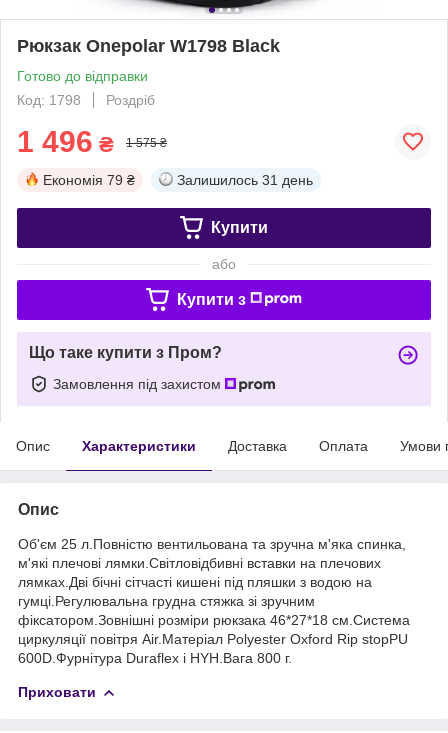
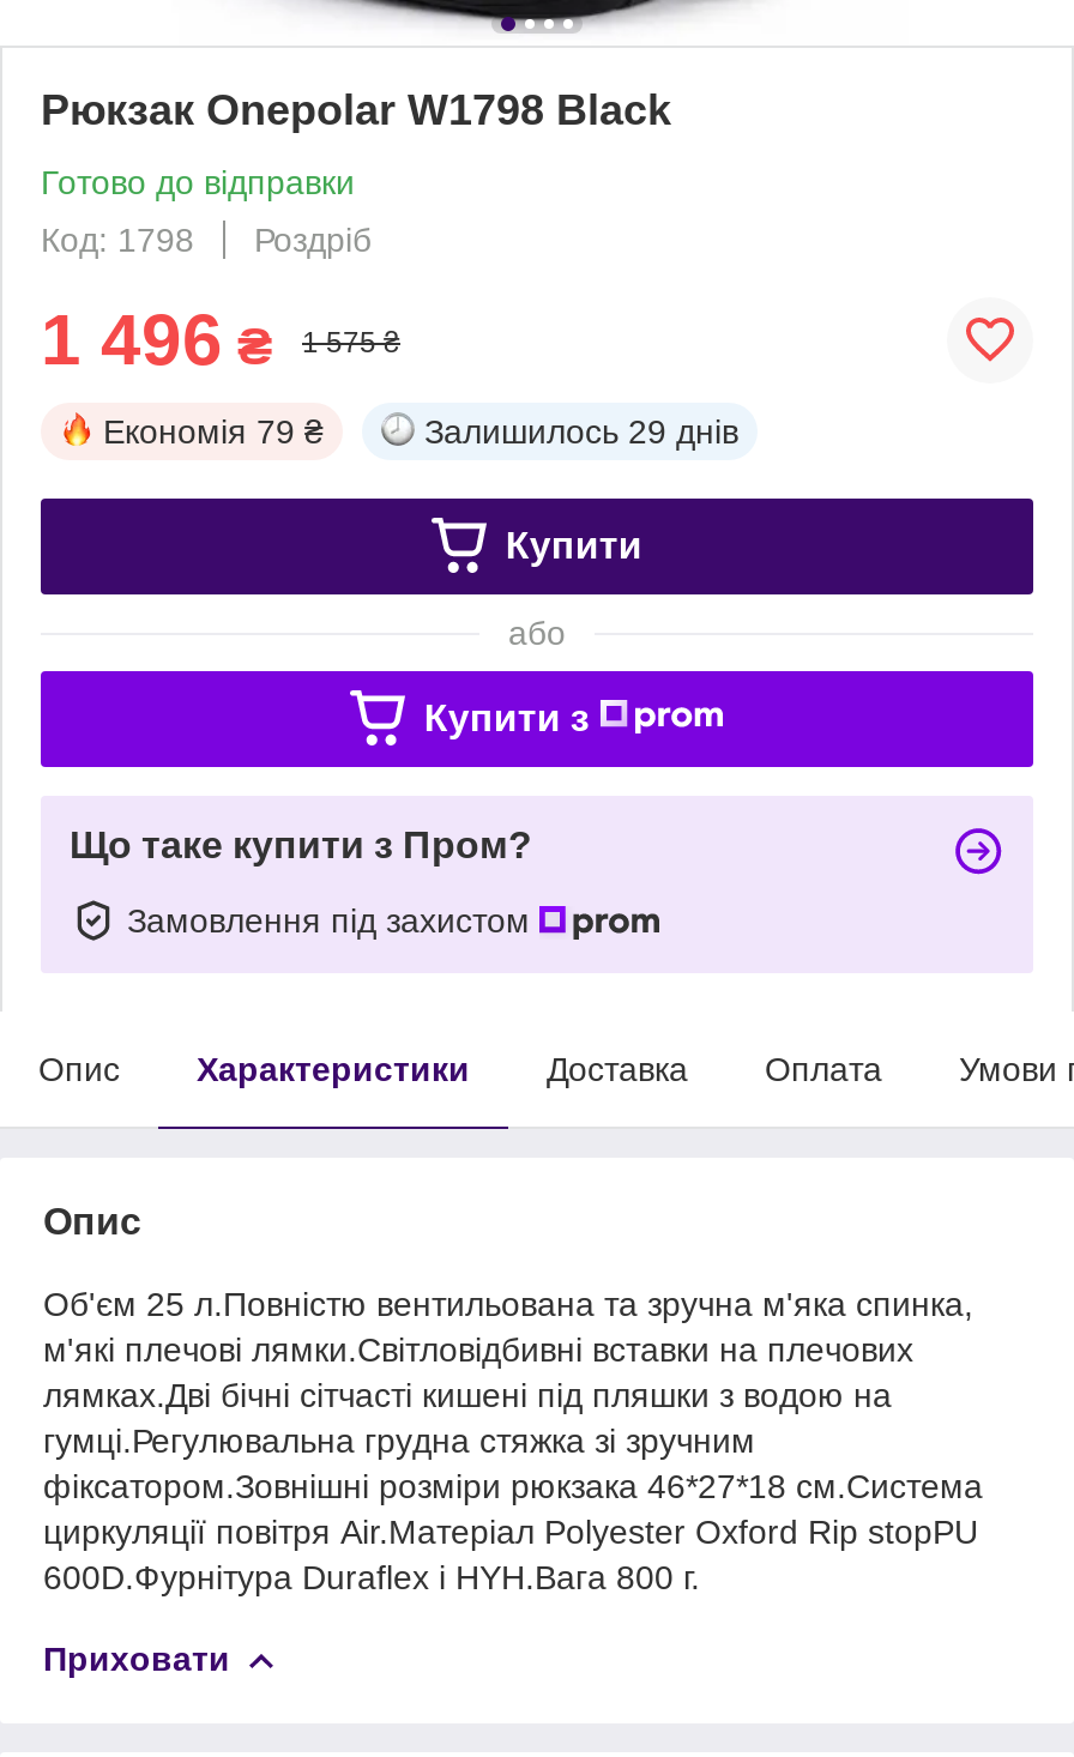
- Залишилось 31 день
+ Залишилось 29 днів
